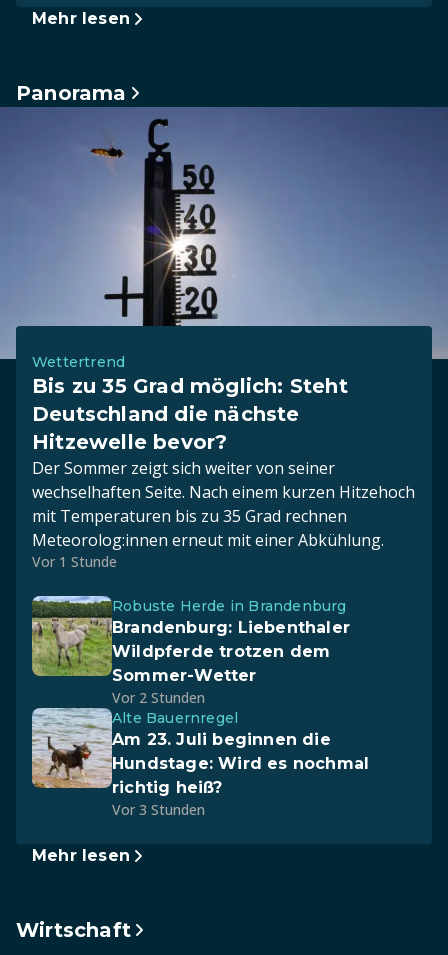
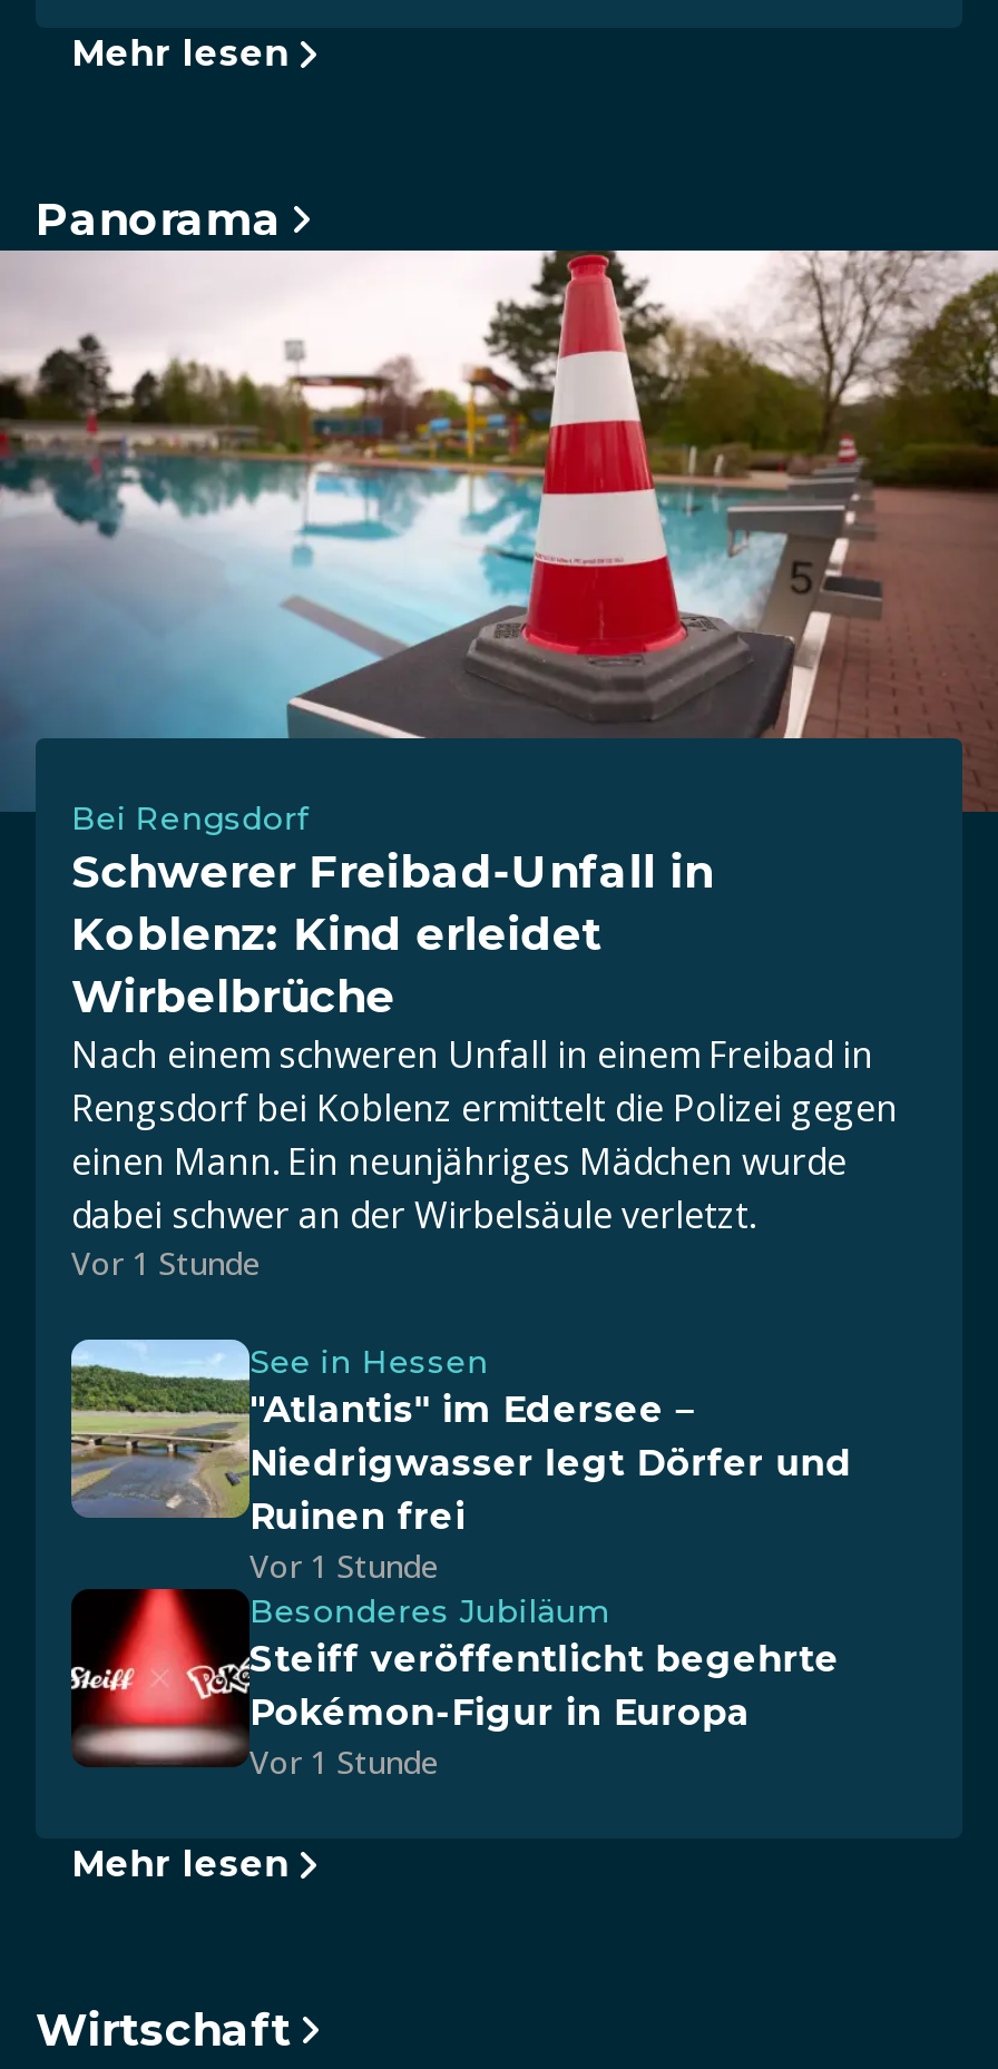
- [image]
- Wettertrend
- Bis zu 35 Grad möglich: Steht
- Deutschland die nächste
- Hitzewelle bevor?
- Der Sommer zeigt sich weiter von seiner
- wechselhaften Seite. Nach einem kurzen Hitzehoch
- mit Temperaturen bis zu 35 Grad rechnen
- Meteorolog:innen erneut mit einer Abkühlung.
+ [image]
+ Bei Rengsdorf
+ Schwerer Freibad-Unfall in
+ Koblenz: Kind erleidet
+ Wirbelbrüche
+ Nach einem schweren Unfall in einem Freibad in
+ Rengsdorf bei Koblenz ermittelt die Polizei gegen
+ einen Mann. Ein neunjähriges Mädchen wurde
+ dabei schwer an der Wirbelsäule verletzt.

- [image]
- Robuste Herde in Brandenburg
- Brandenburg: Liebenthaler
- Wildpferde trotzen dem
- Sommer-Wetter
- Vor 2 Stunden
- Alte Bauernregel
- Am 23. Juli beginnen die
- Hundstage: Wird es nochmal
- richtig heiß?
- Vor 3 Stunden
+ [image]
+ See in Hessen
+ "Atlantis" im Edersee –
+ Niedrigwasser legt Dörfer und
+ Ruinen frei
+ Vor 1 Stunde
+ Besonderes Jubiläum
+ Steiff veröffentlicht begehrte
+ Pokémon-Figur in Europa
+ Vor 1 Stunde

- [image]
+ [image]
